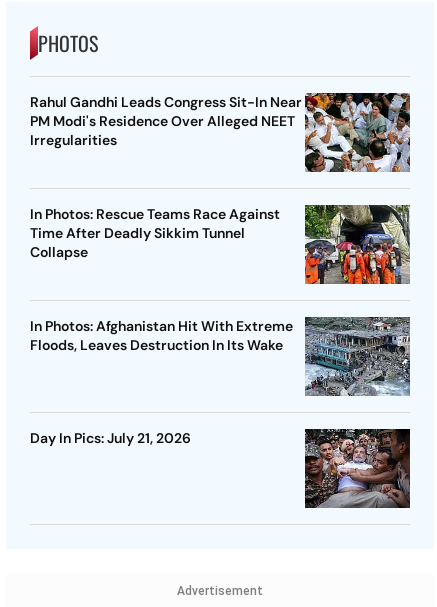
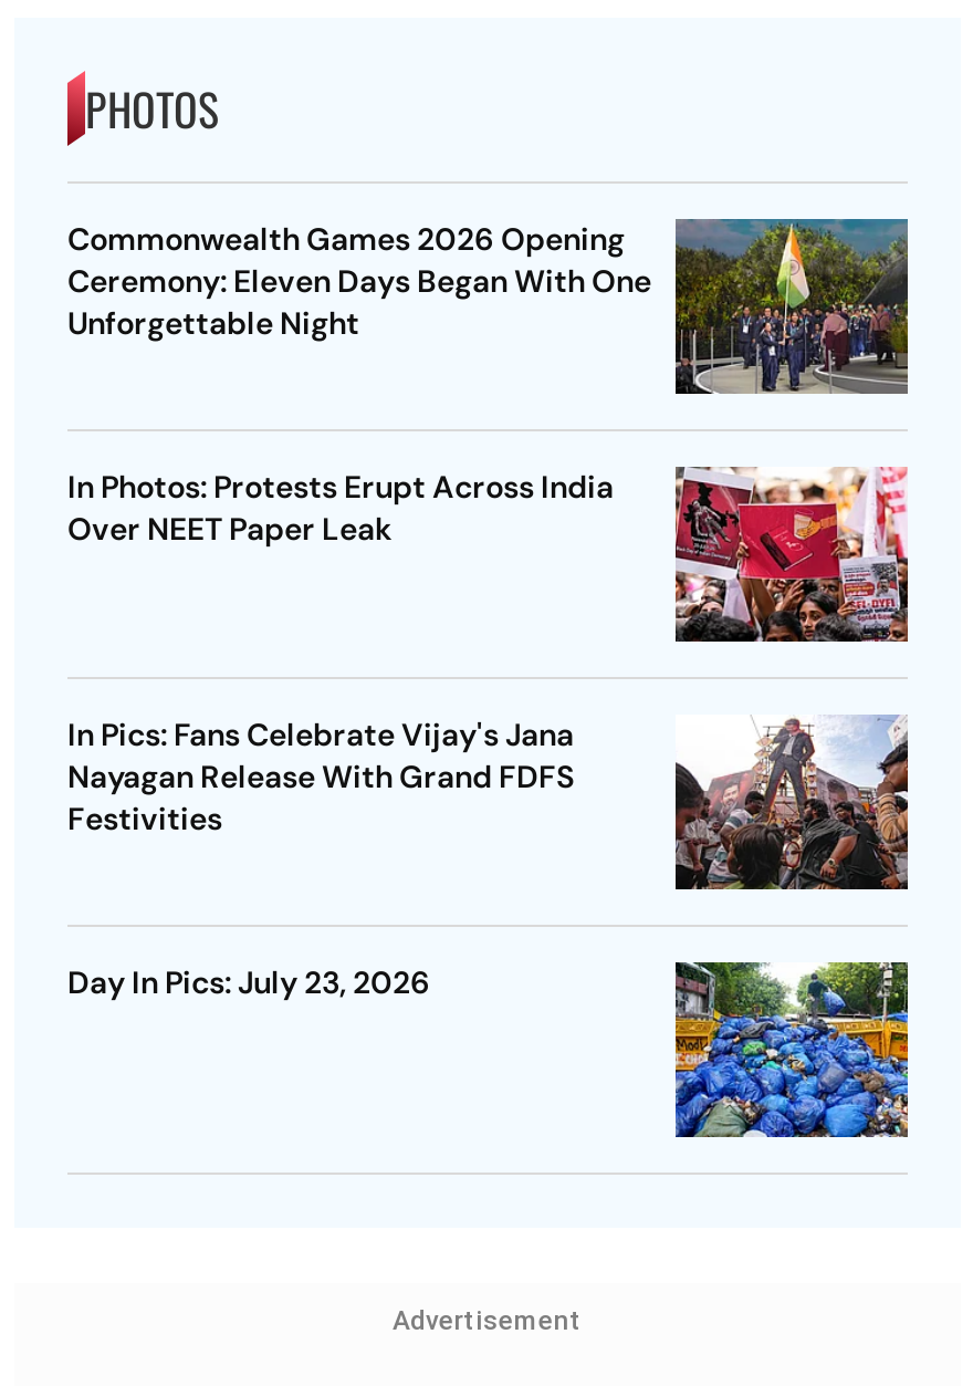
- [image]
- Rahul Gandhi Leads Congress Sit-In Near
- PM Modi's Residence Over Alleged NEET
- Irregularities
+ [image]
+ Commonwealth Games 2026 Opening
+ Ceremony: Eleven Days Began With One
+ Unforgettable Night

- [image]
- In Photos: Rescue Teams Race Against
- Time After Deadly Sikkim Tunnel
- Collapse
+ [image]
+ In Photos: Protests Erupt Across India
+ Over NEET Paper Leak

- In Photos: Afghanistan Hit With Extreme
- Floods, Leaves Destruction In Its Wake
+ In Pics: Fans Celebrate Vijay's Jana
+ Nayagan Release With Grand FDFS
+ Festivities

- [image]
+ [image]

- Day In Pics: July 21, 2026
+ Day In Pics: July 23, 2026

- [image]
+ [image]
